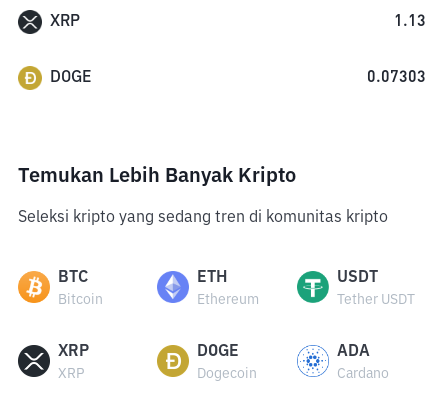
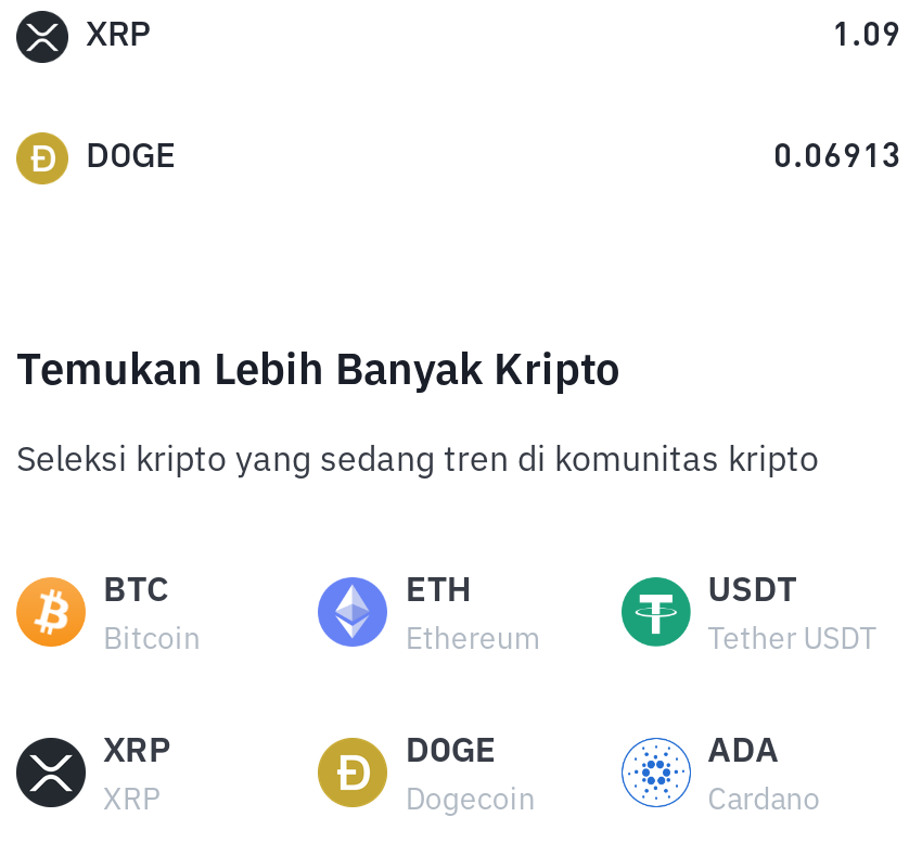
- 1.13
+ 1.09

- 0.07303
+ 0.06913
